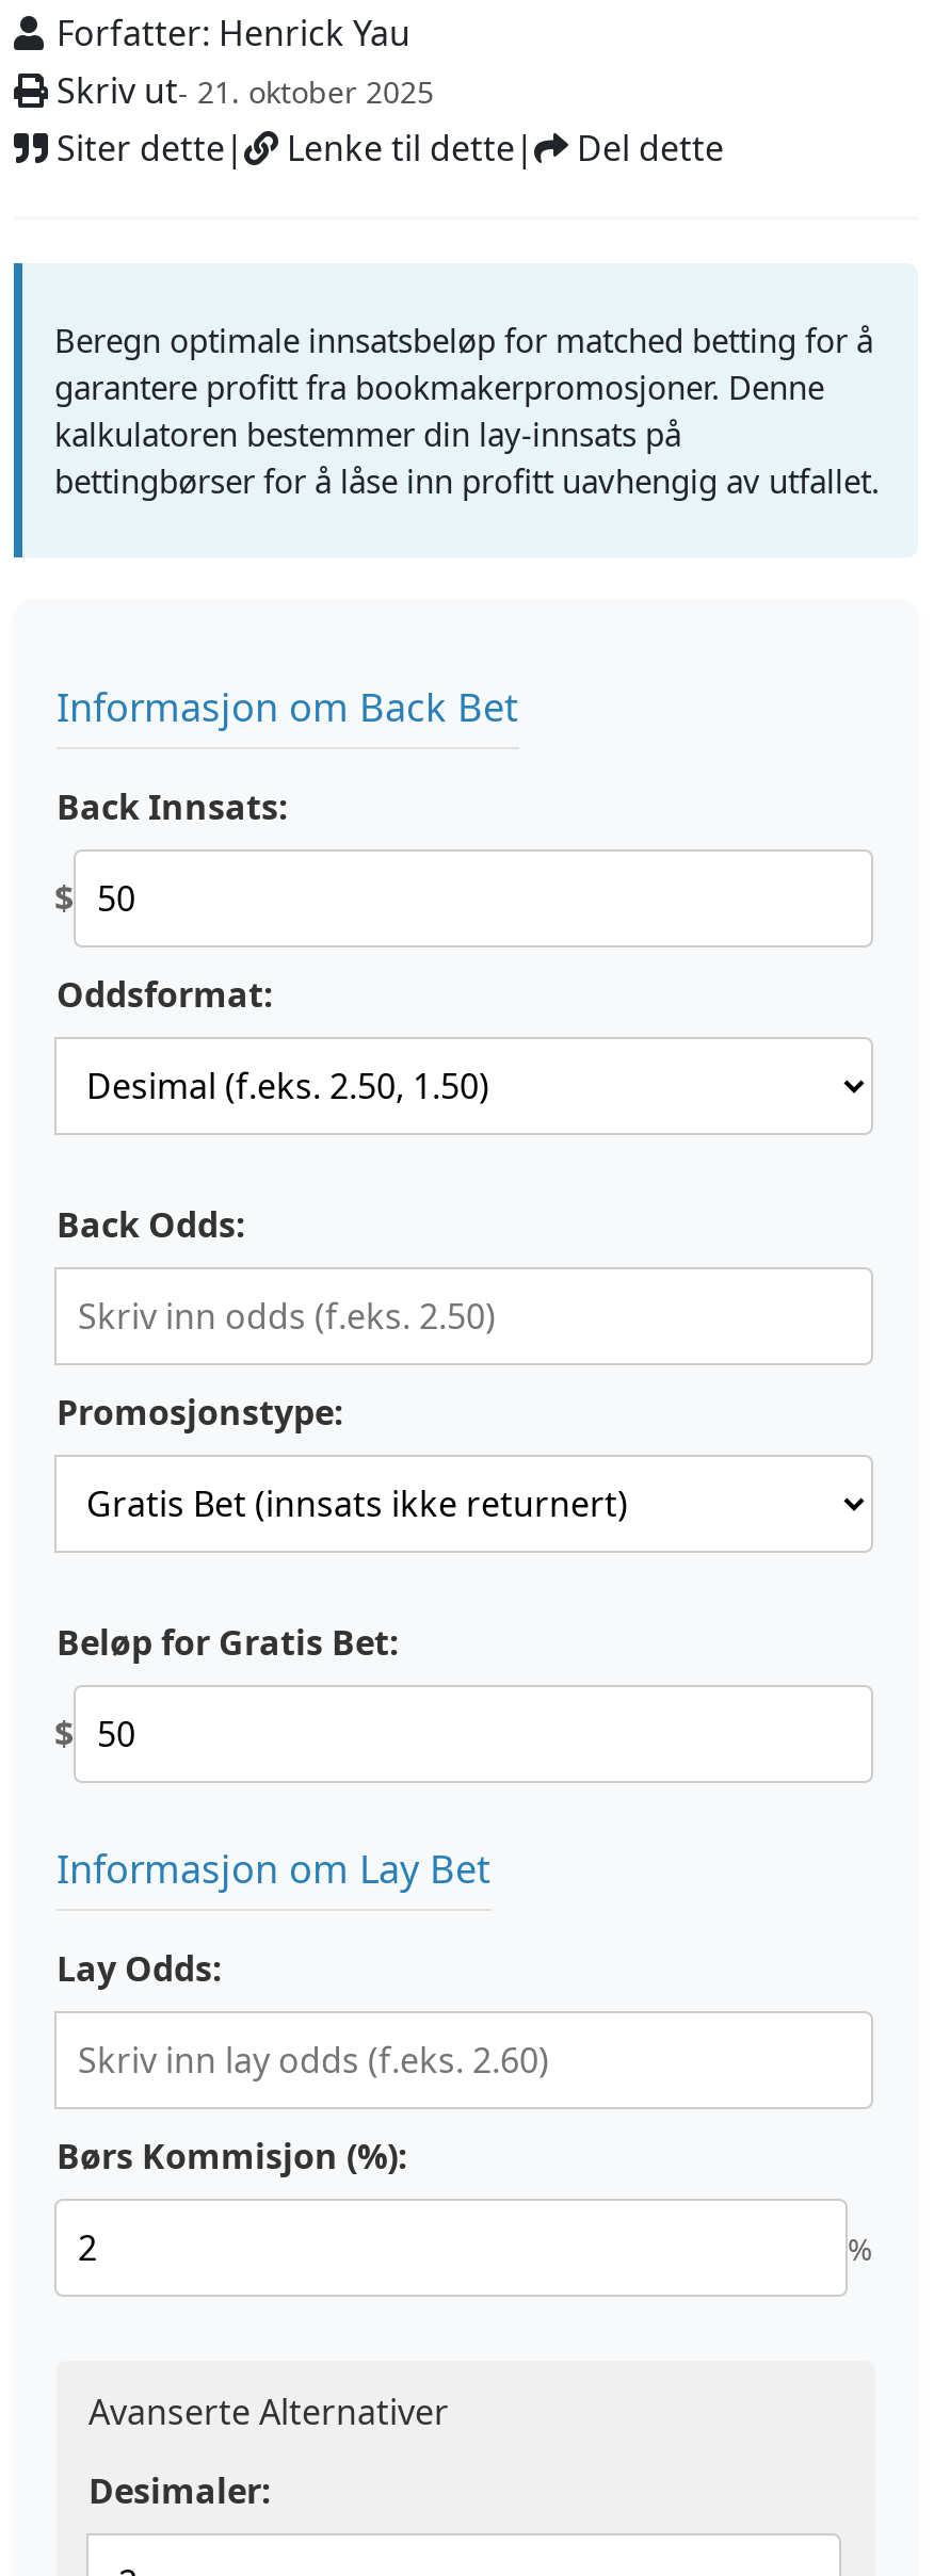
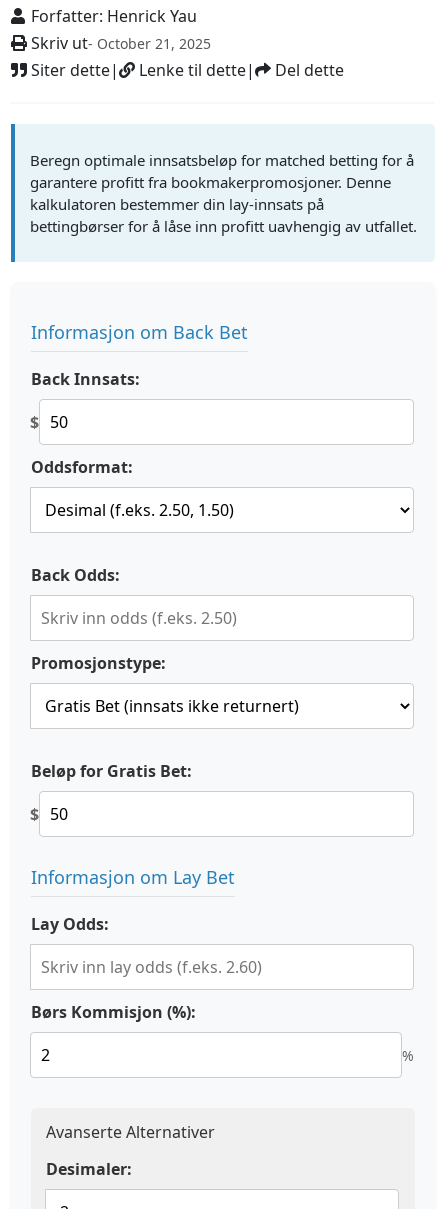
- Skriv ut - 21. oktober 2025
+ Skriv ut - October 21, 2025
